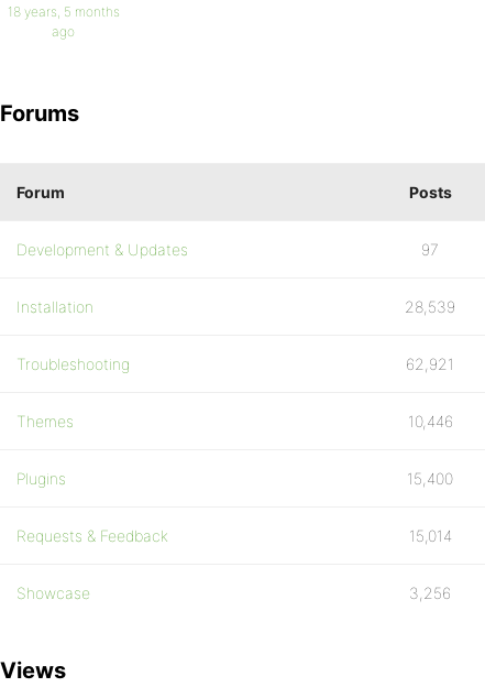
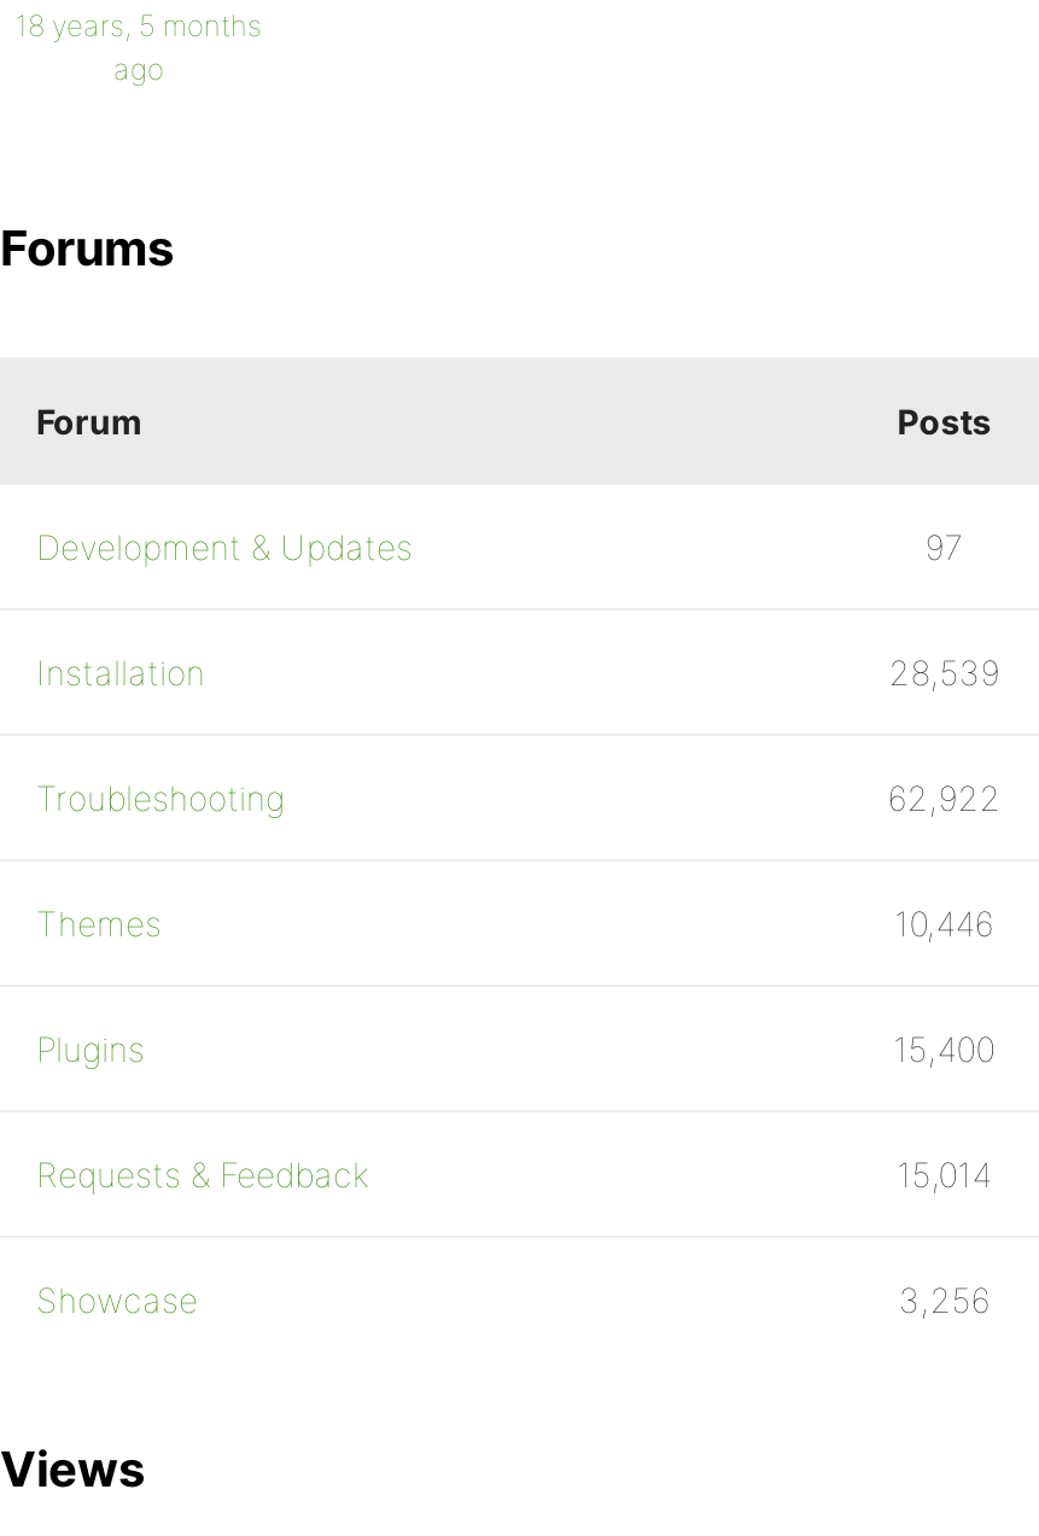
- 62,921
+ 62,922
